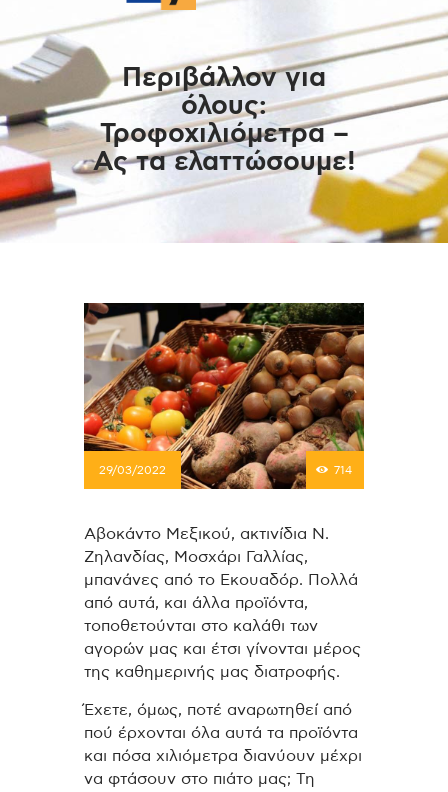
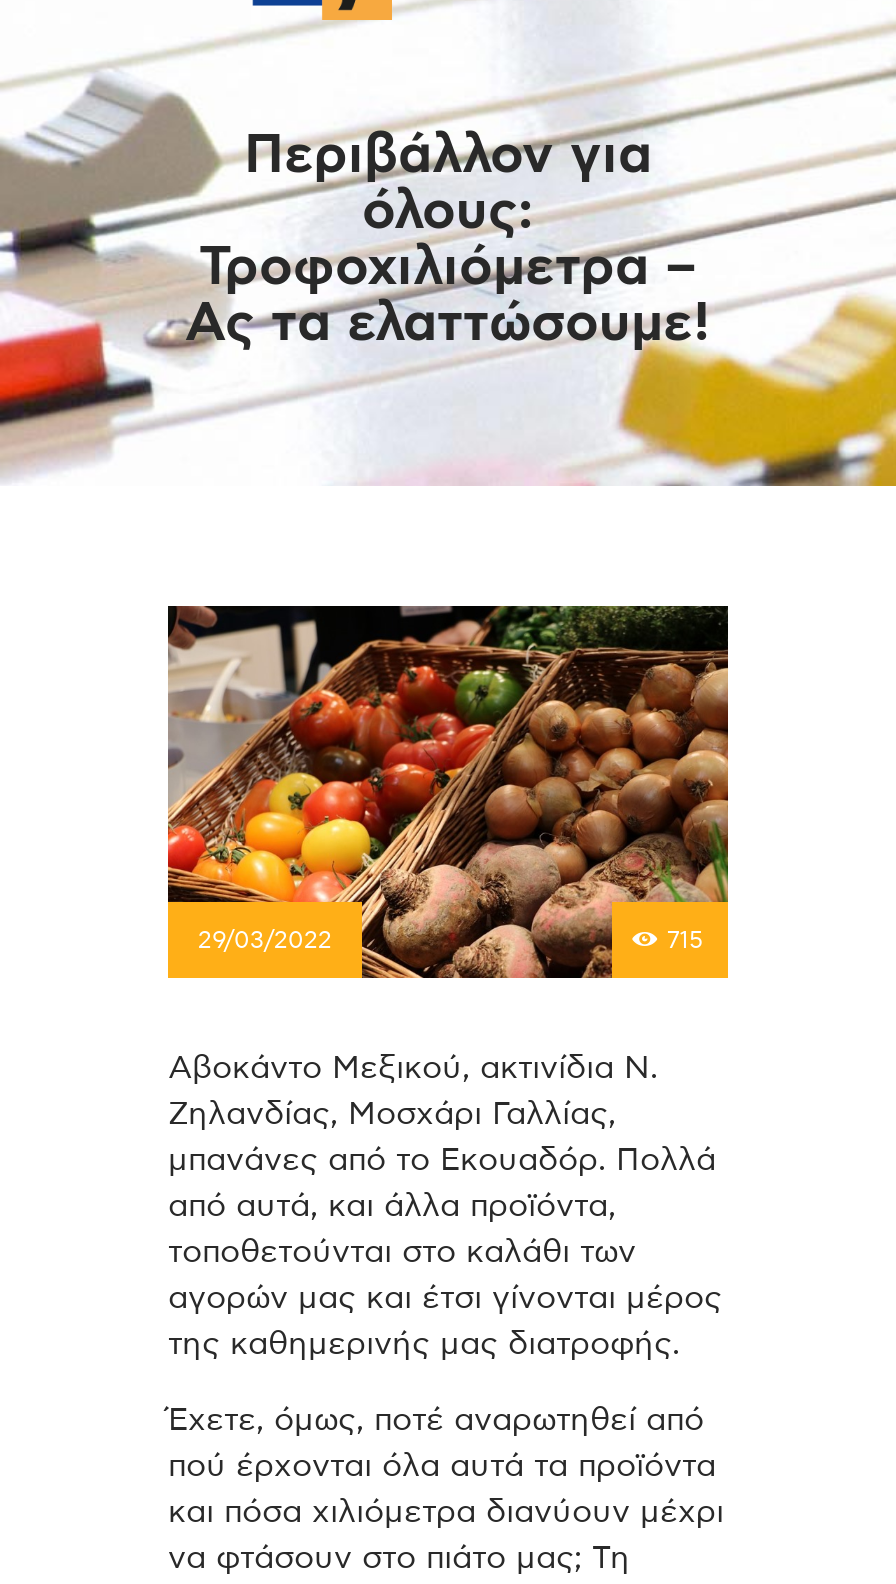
- 714
+ 715
